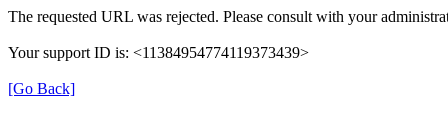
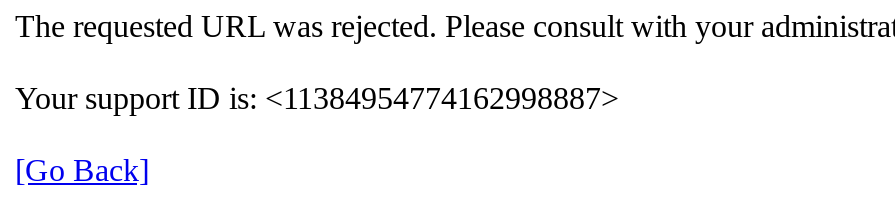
- Your support ID is: <11384954774119373439>
+ Your support ID is: <11384954774162998887>
